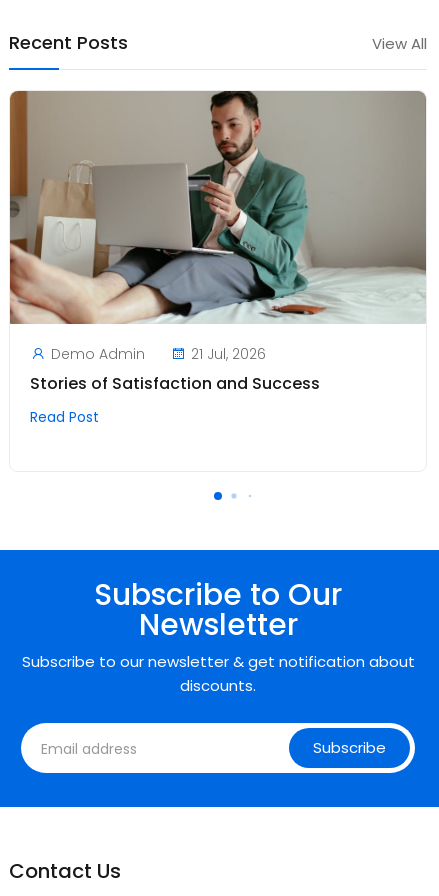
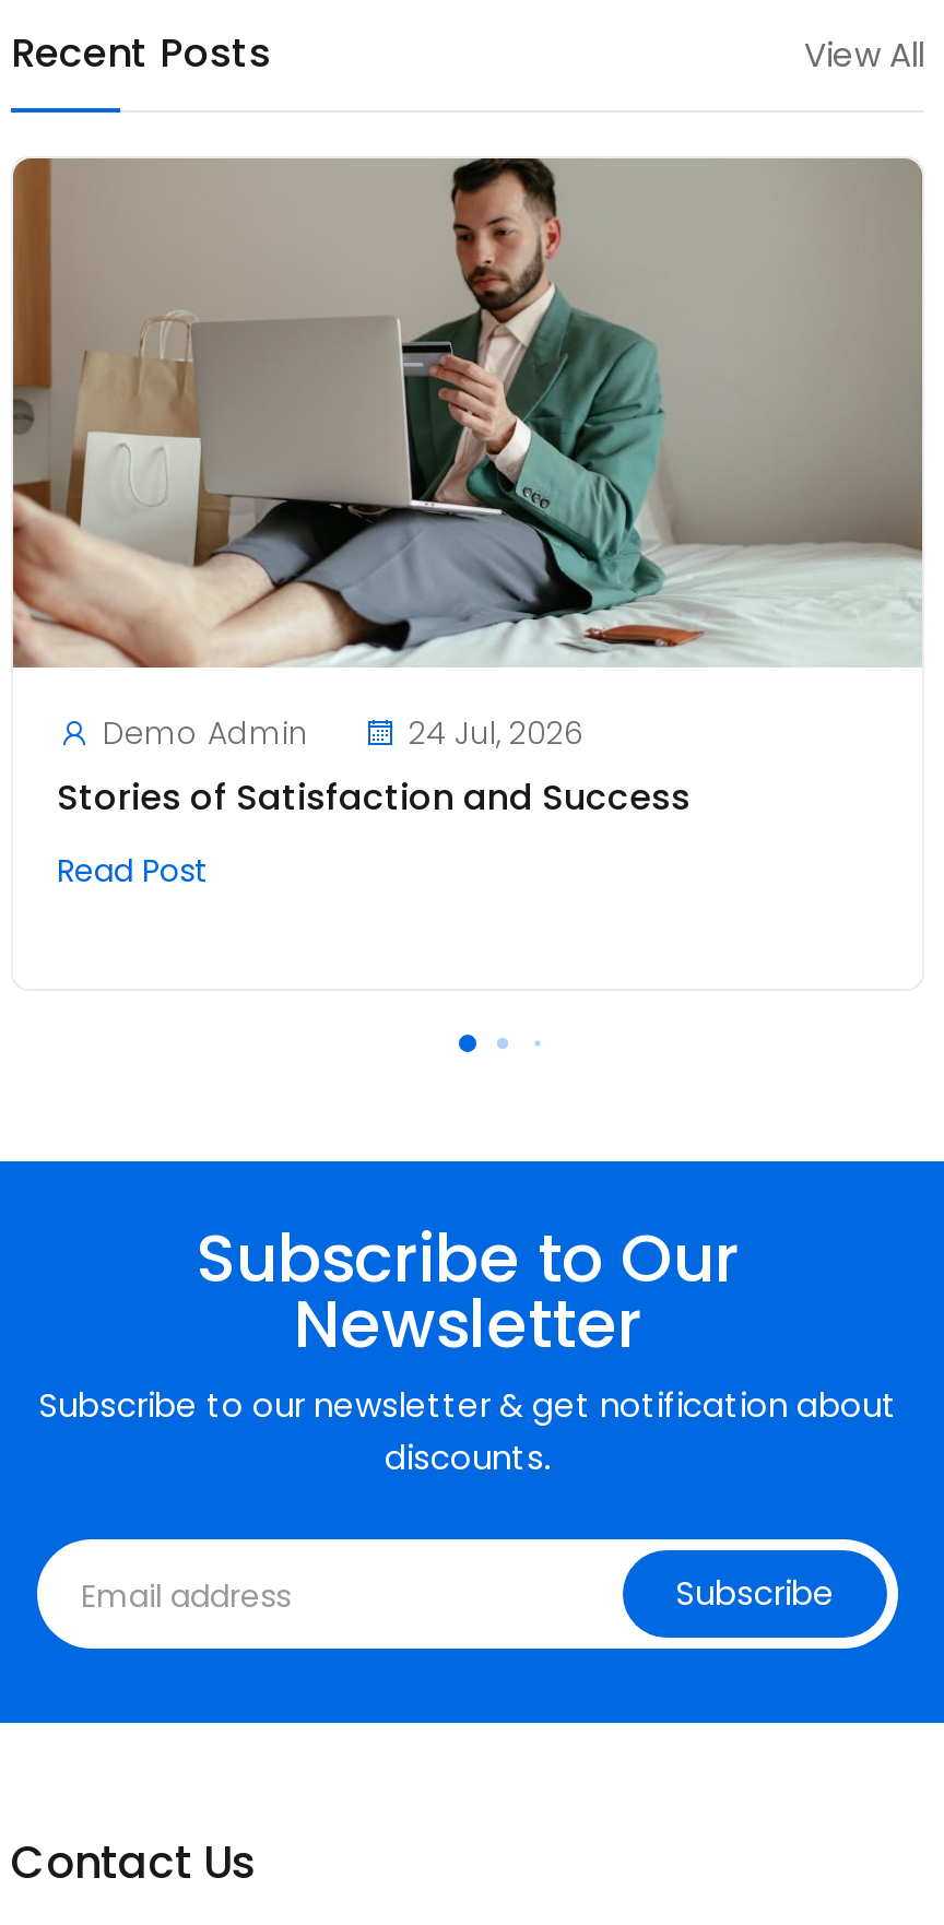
- 21 Jul, 2026
+ 24 Jul, 2026
